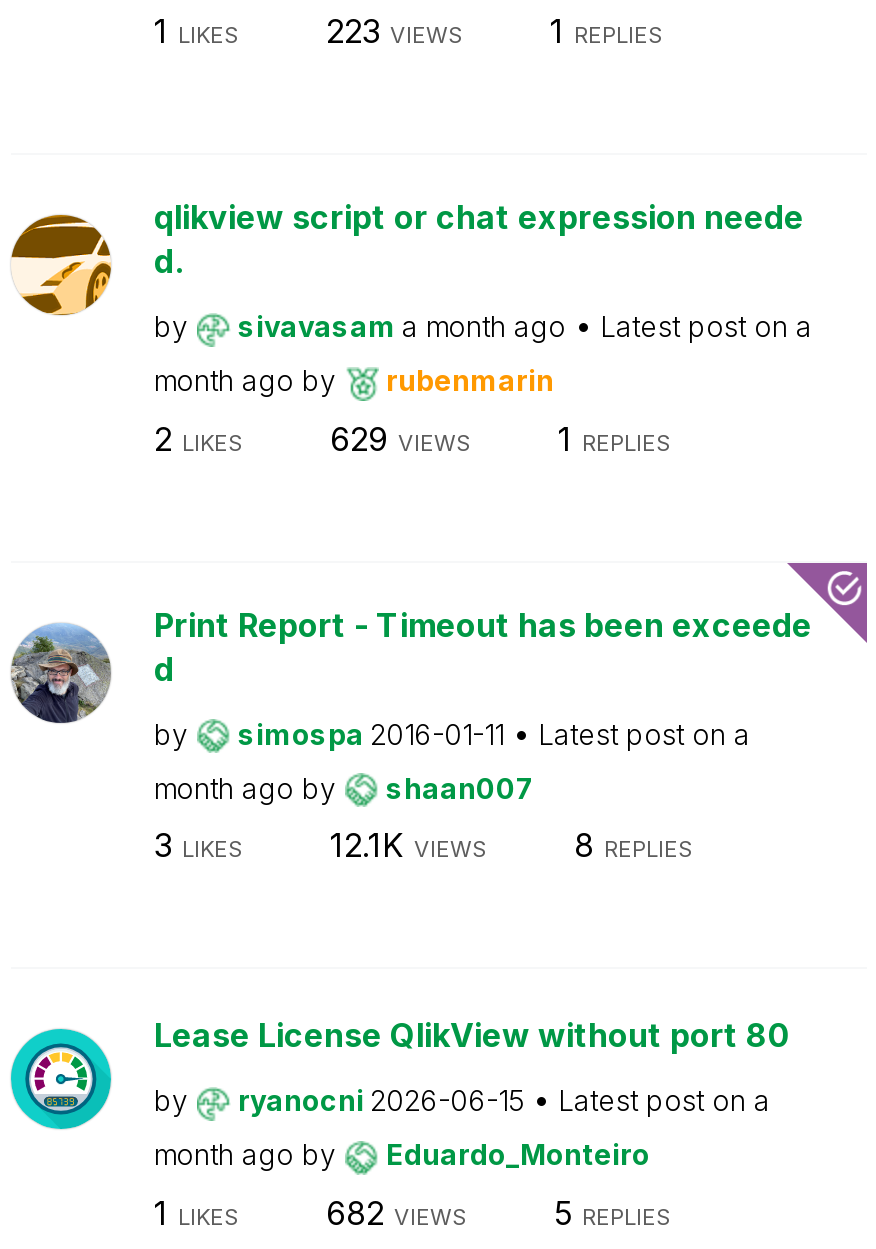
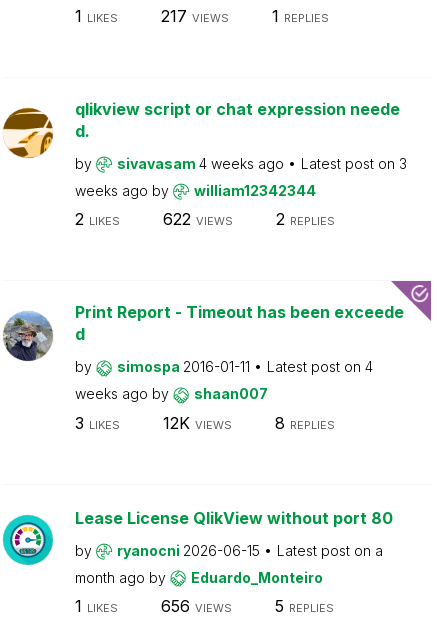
- 1 LIKES 223 VIEWS 1 REPLIES
+ 1 LIKES 217 VIEWS 1 REPLIES

- sivavasam a month ago
- Latest post on a
+ sivavasam 4 weeks ago
+ Latest post on 3

- month ago by
- rubenmarin
+ weeks ago by
+ william12342344

- 629 VIEWS
+ 622 VIEWS

- 1 REPLIES
+ 2 REPLIES

- Latest post on a
+ Latest post on 4

- month ago by
+ weeks ago by

- 3 LIKES 12.1K VIEWS 8 REPLIES
+ 3 LIKES 12K VIEWS 8 REPLIES

- 1 LIKES 682 VIEWS 5 REPLIES
+ 1 LIKES 656 VIEWS 5 REPLIES
